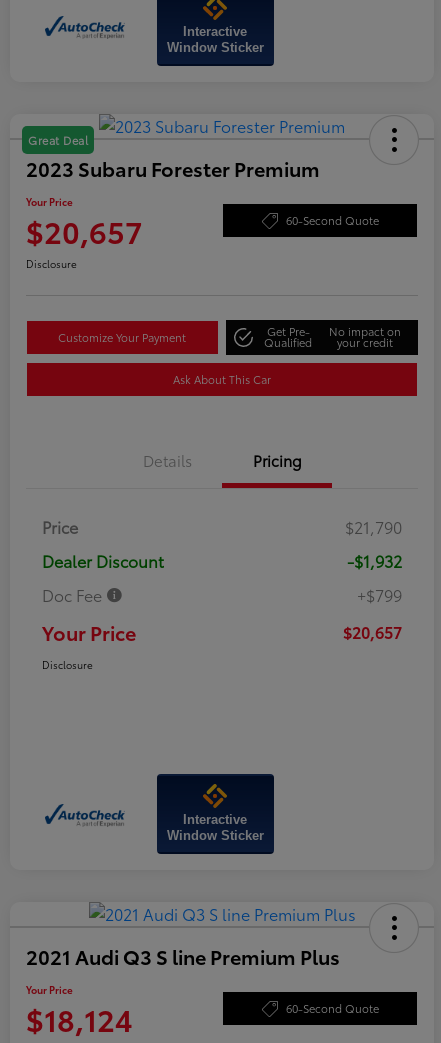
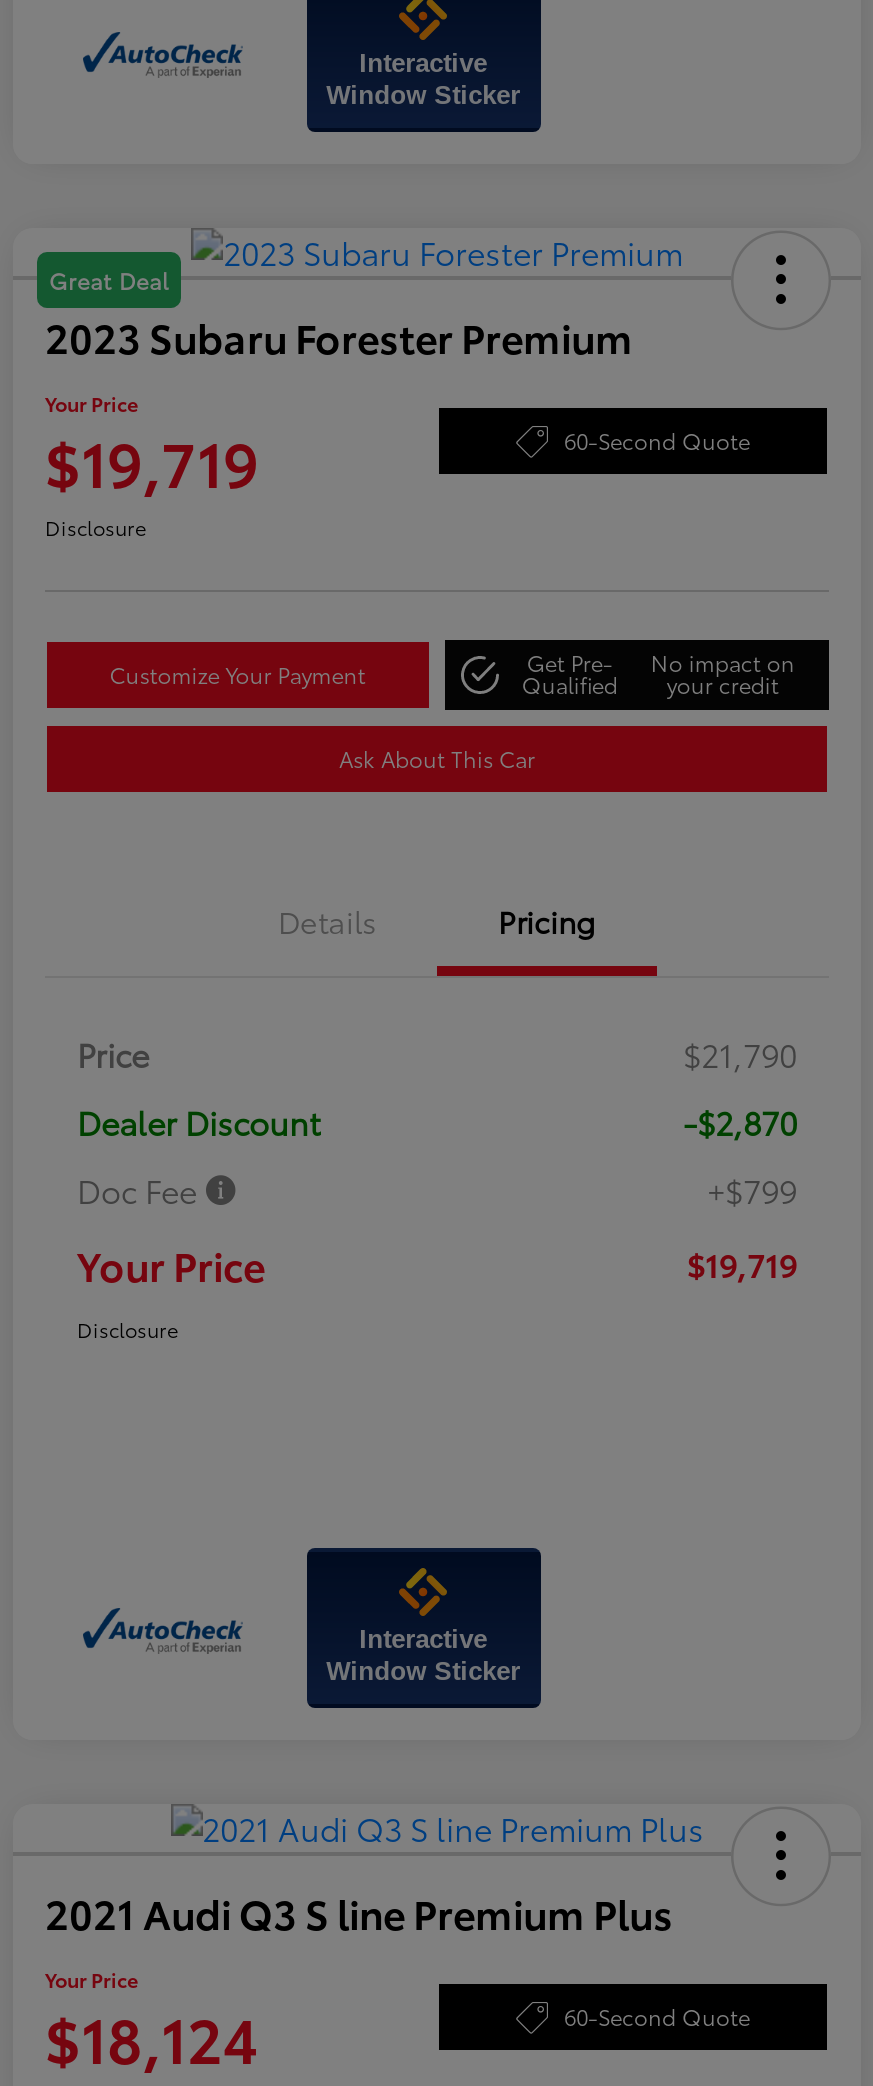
- $20,657
+ $19,719

- -$1,932
+ -$2,870

- $20,657
+ $19,719
